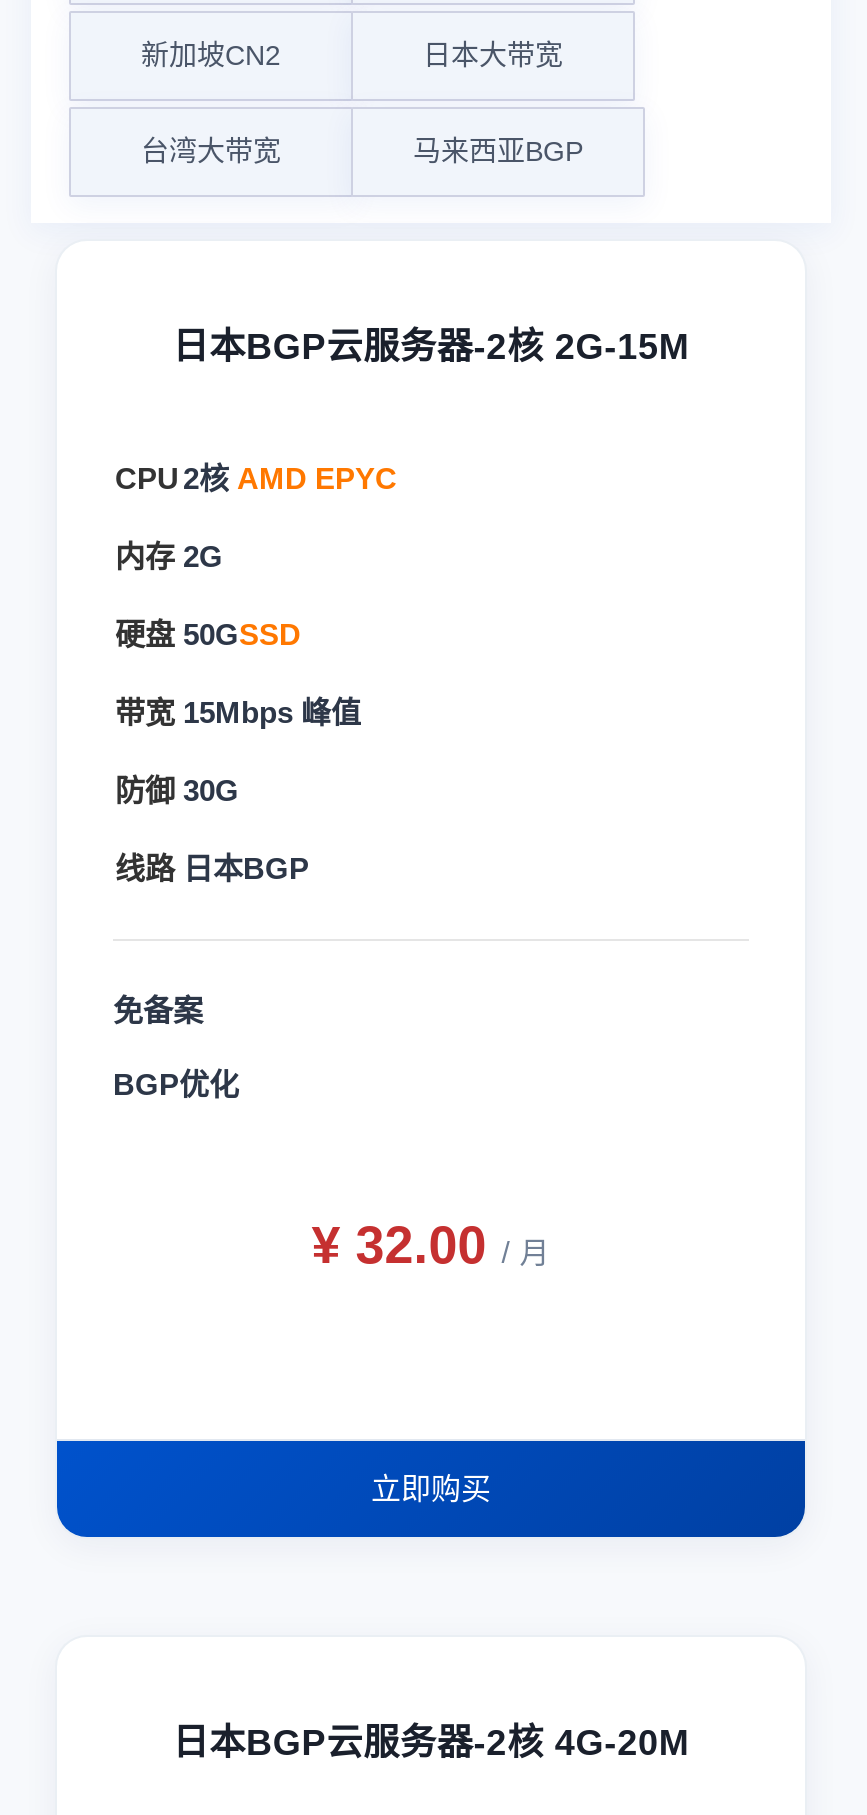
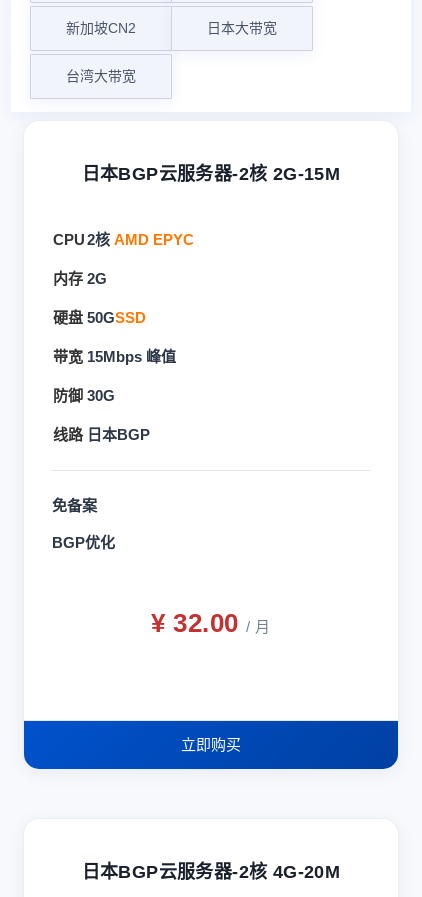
- 马来西亚BGP
